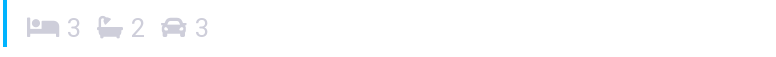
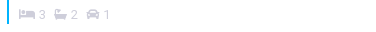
- 3 2 3
+ 3 2 1
